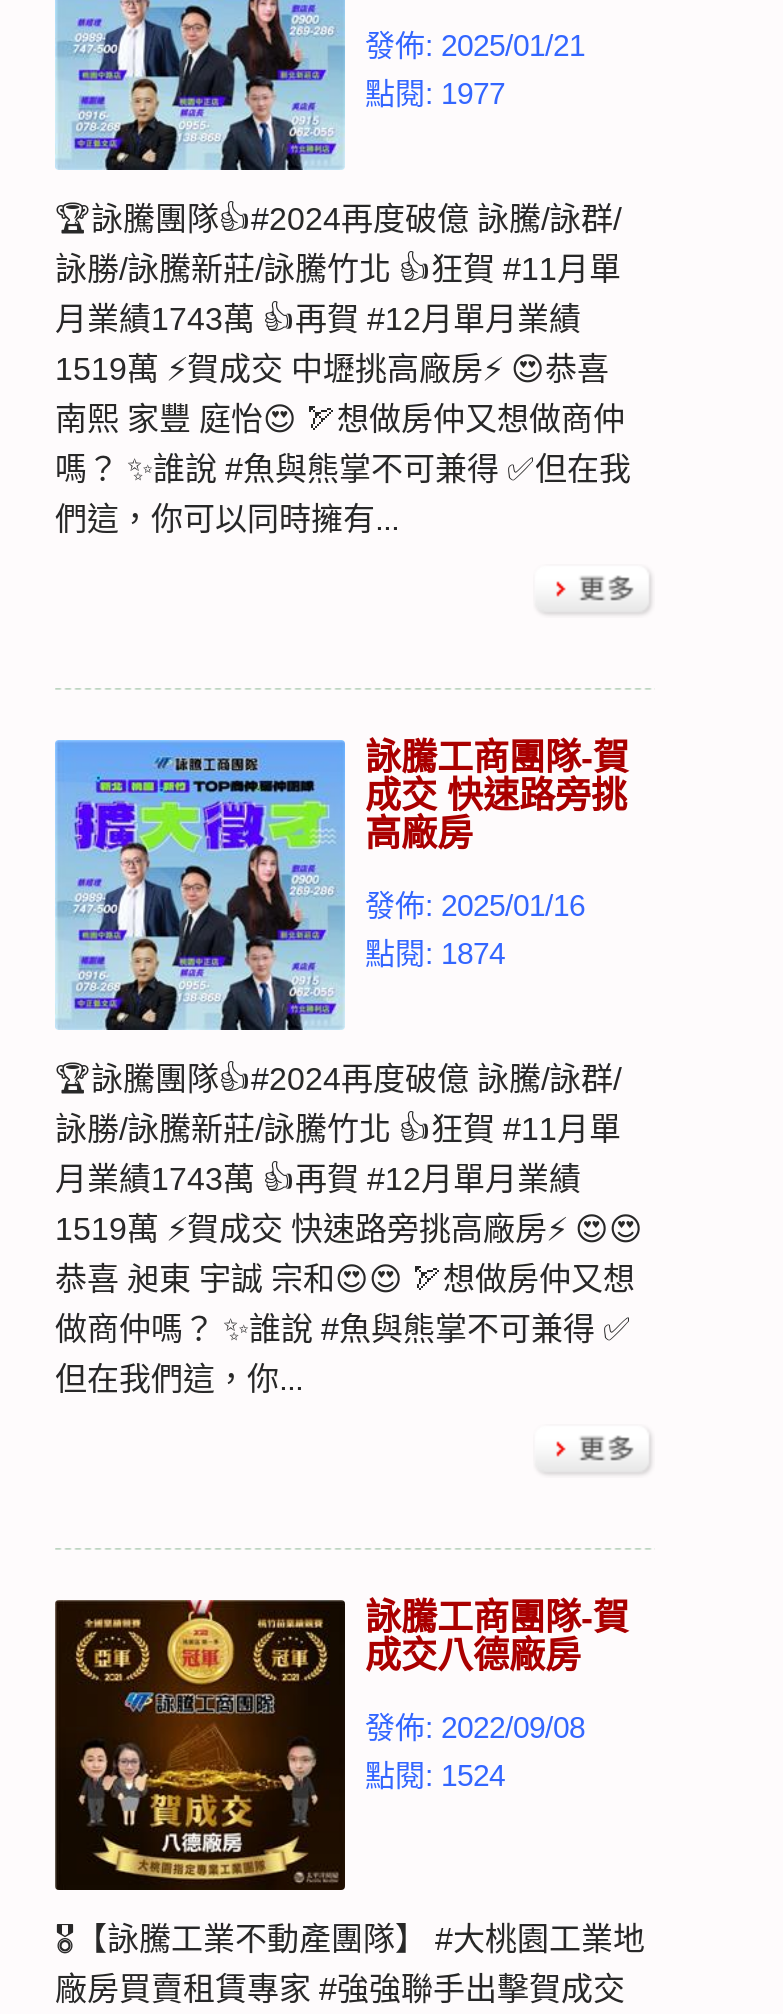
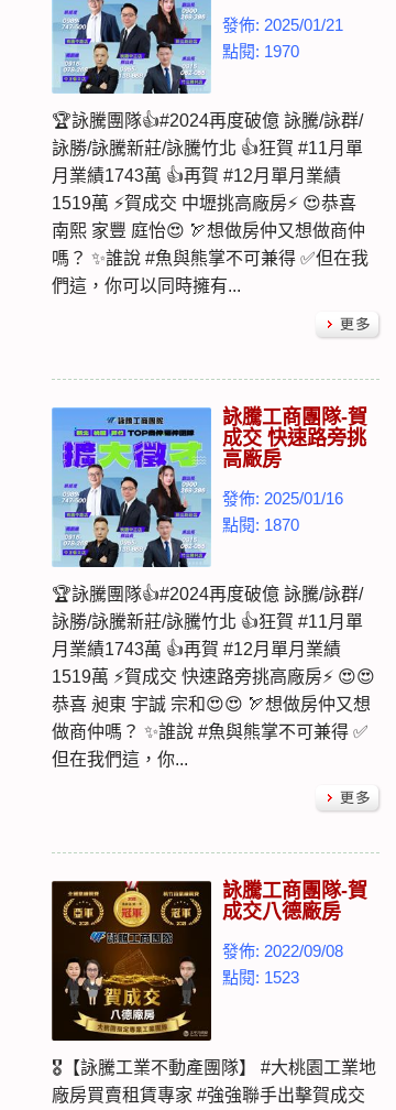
- 點閱: 1977
+ 點閱: 1970

- 點閱: 1874
+ 點閱: 1870

- 點閱: 1524
+ 點閱: 1523
